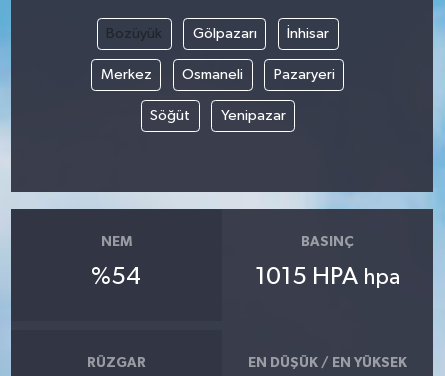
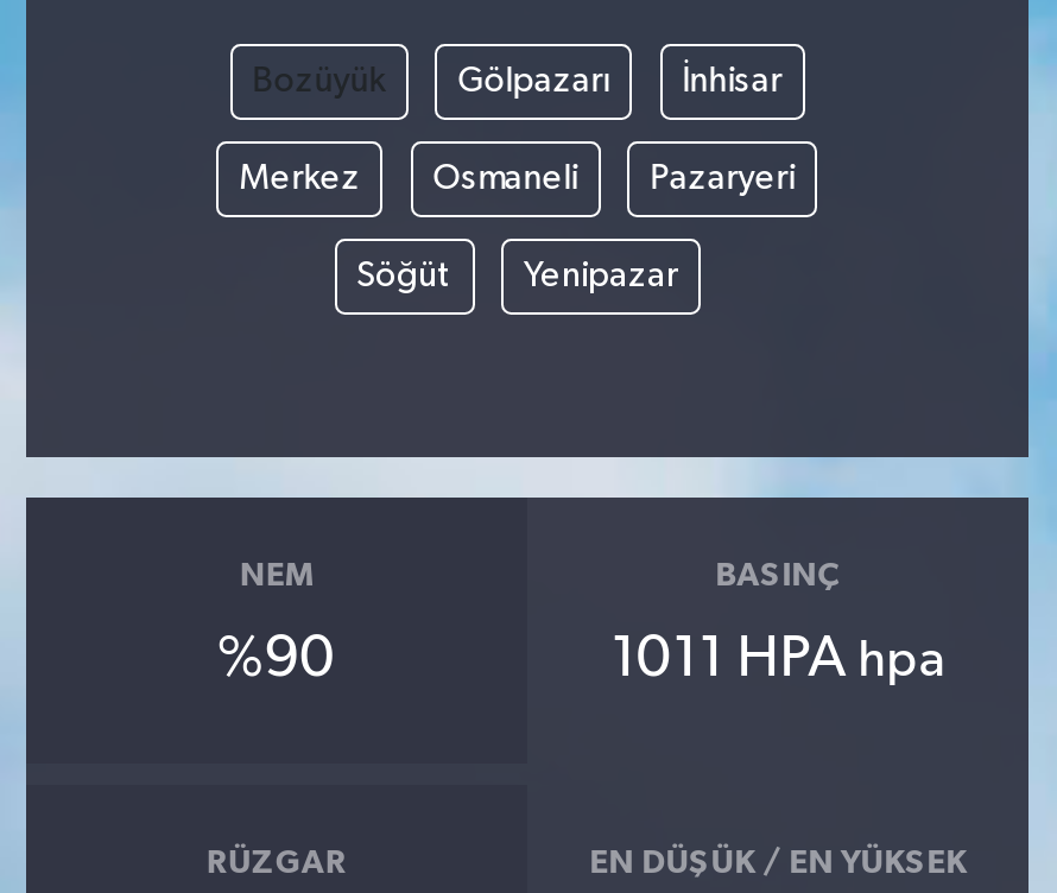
- %54
+ %90

- 1015 HPA hpa
+ 1011 HPA hpa
